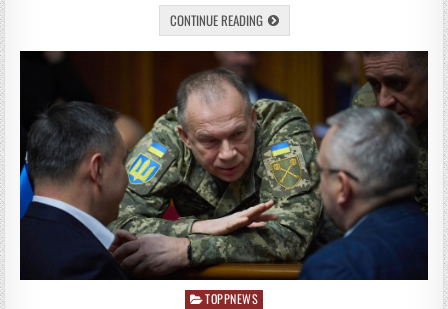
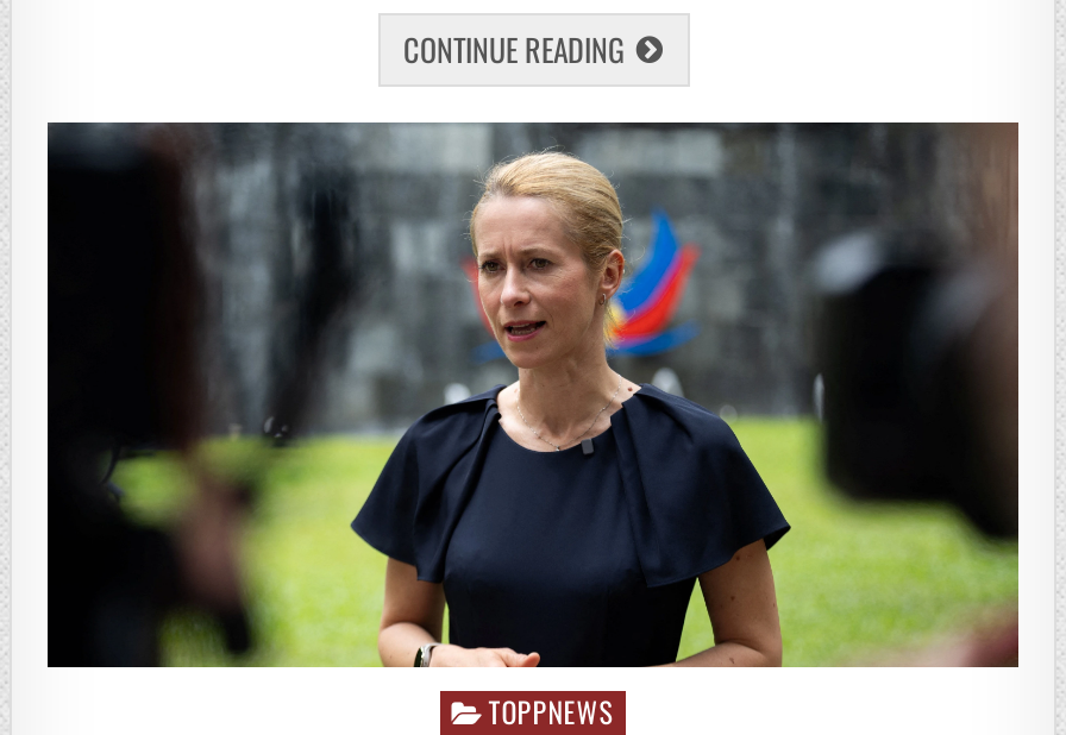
- [image]
+ [image]
